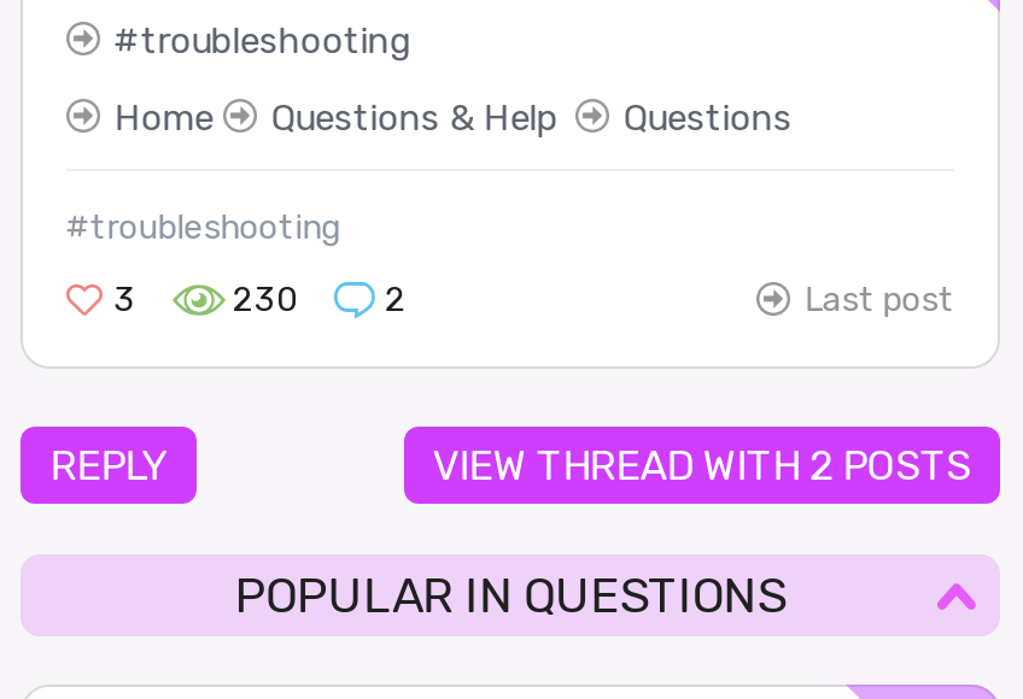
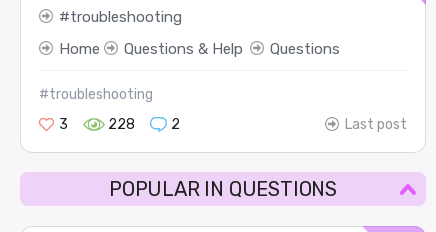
- 230
+ 228

- REPLY
- VIEW THREAD WITH 2 POSTS
